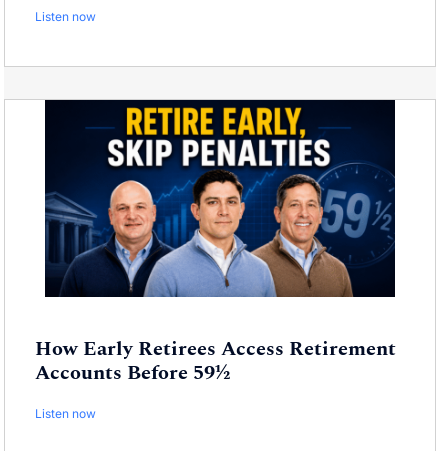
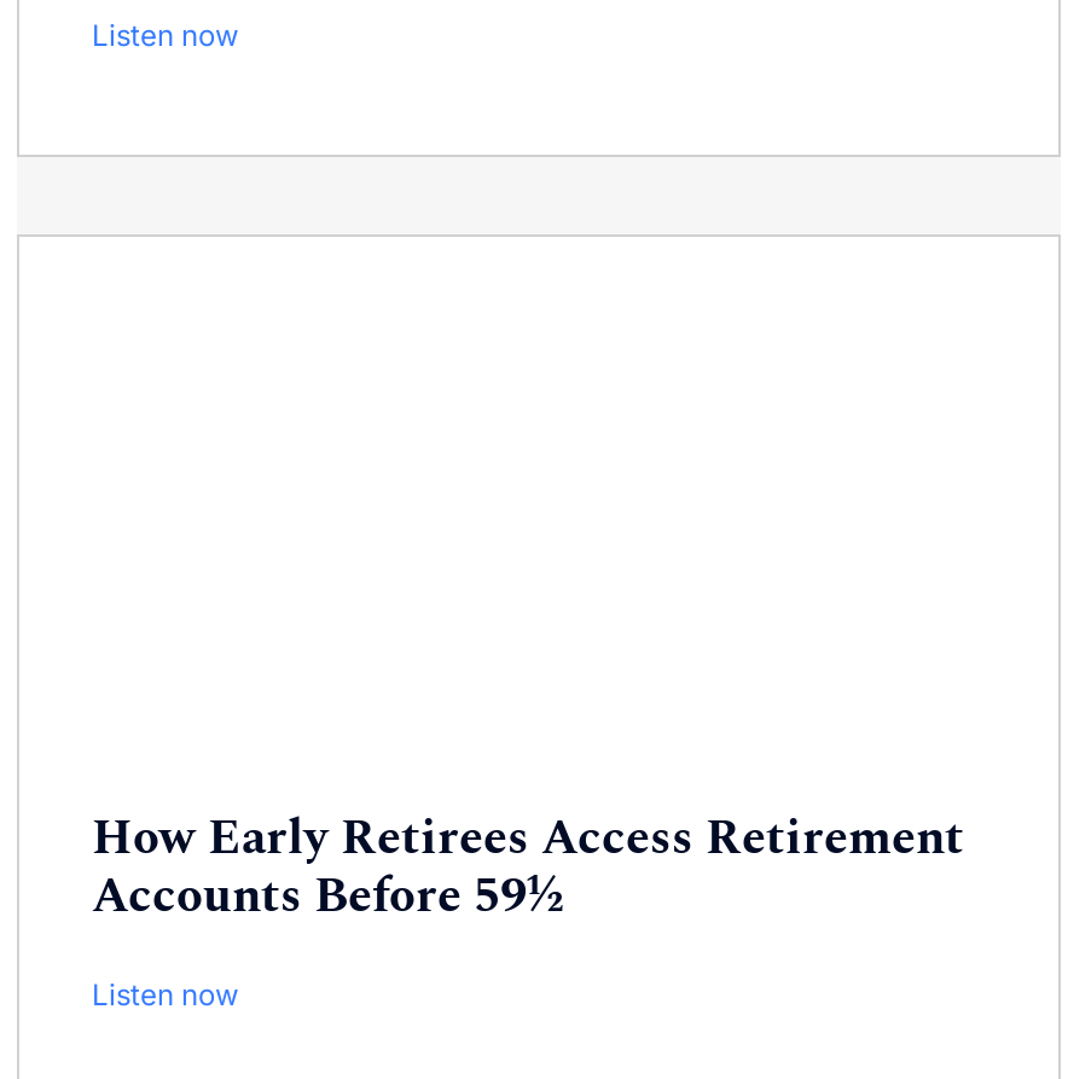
- [image]
